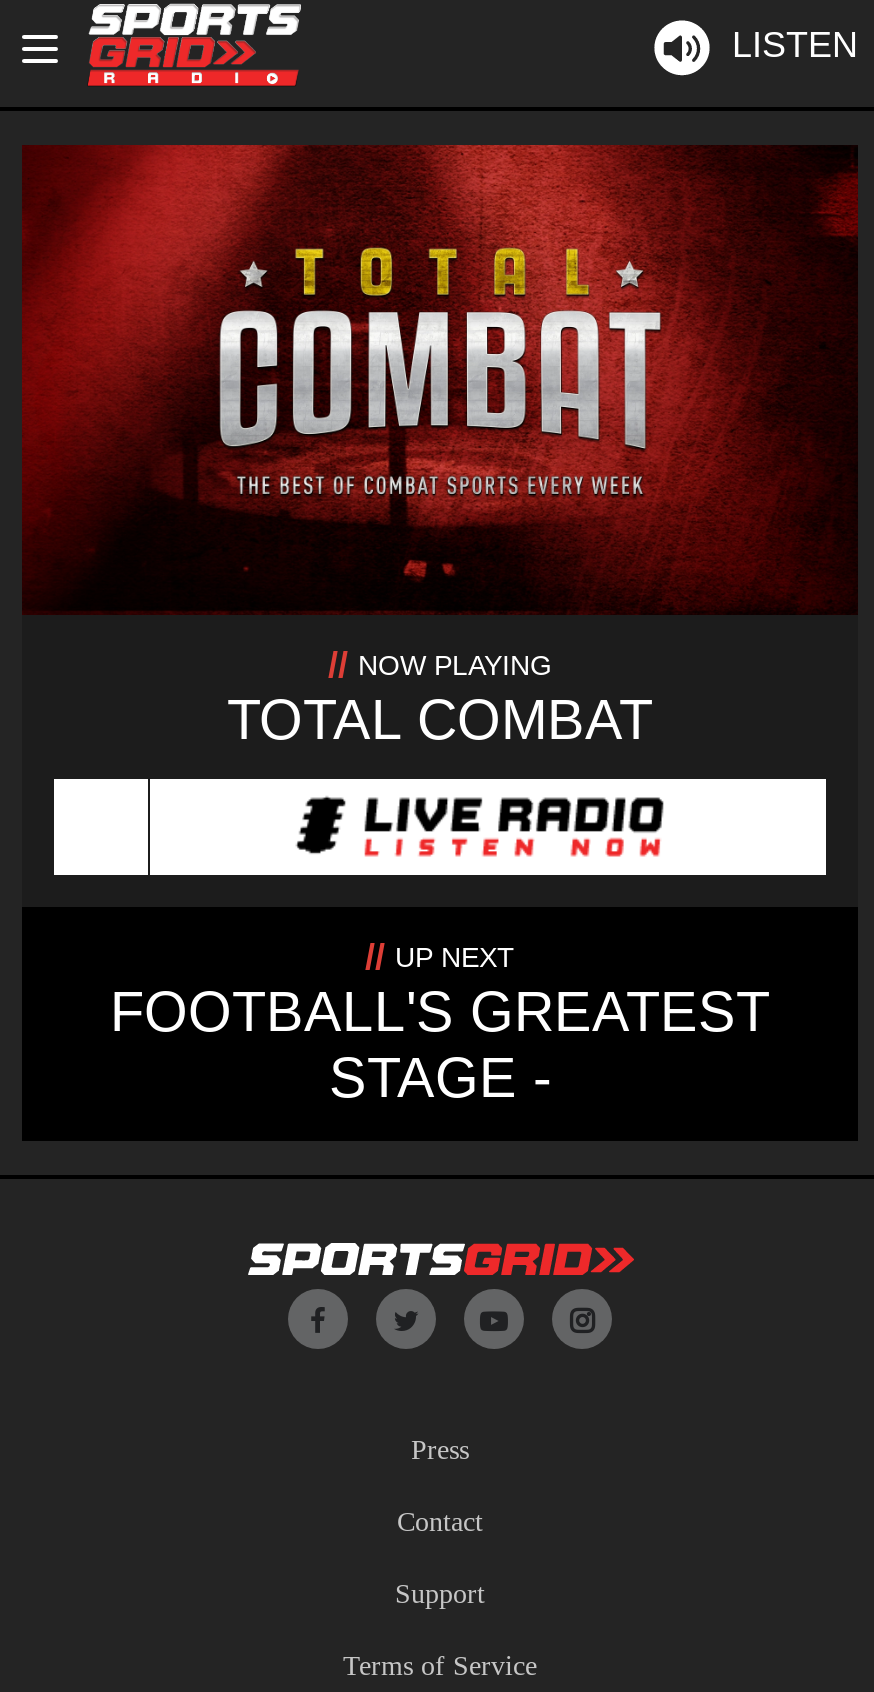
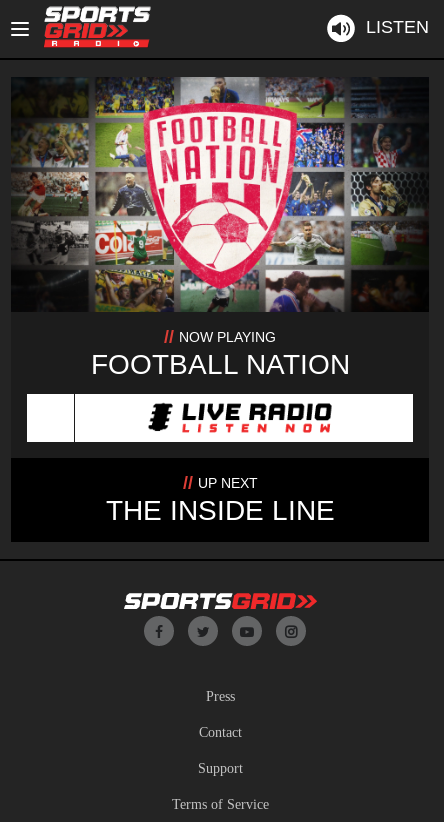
- [image]
- TOTAL COMBAT
+ [image]
+ FOOTBALL NATION

- FOOTBALL'S GREATEST
- STAGE -
+ THE INSIDE LINE
